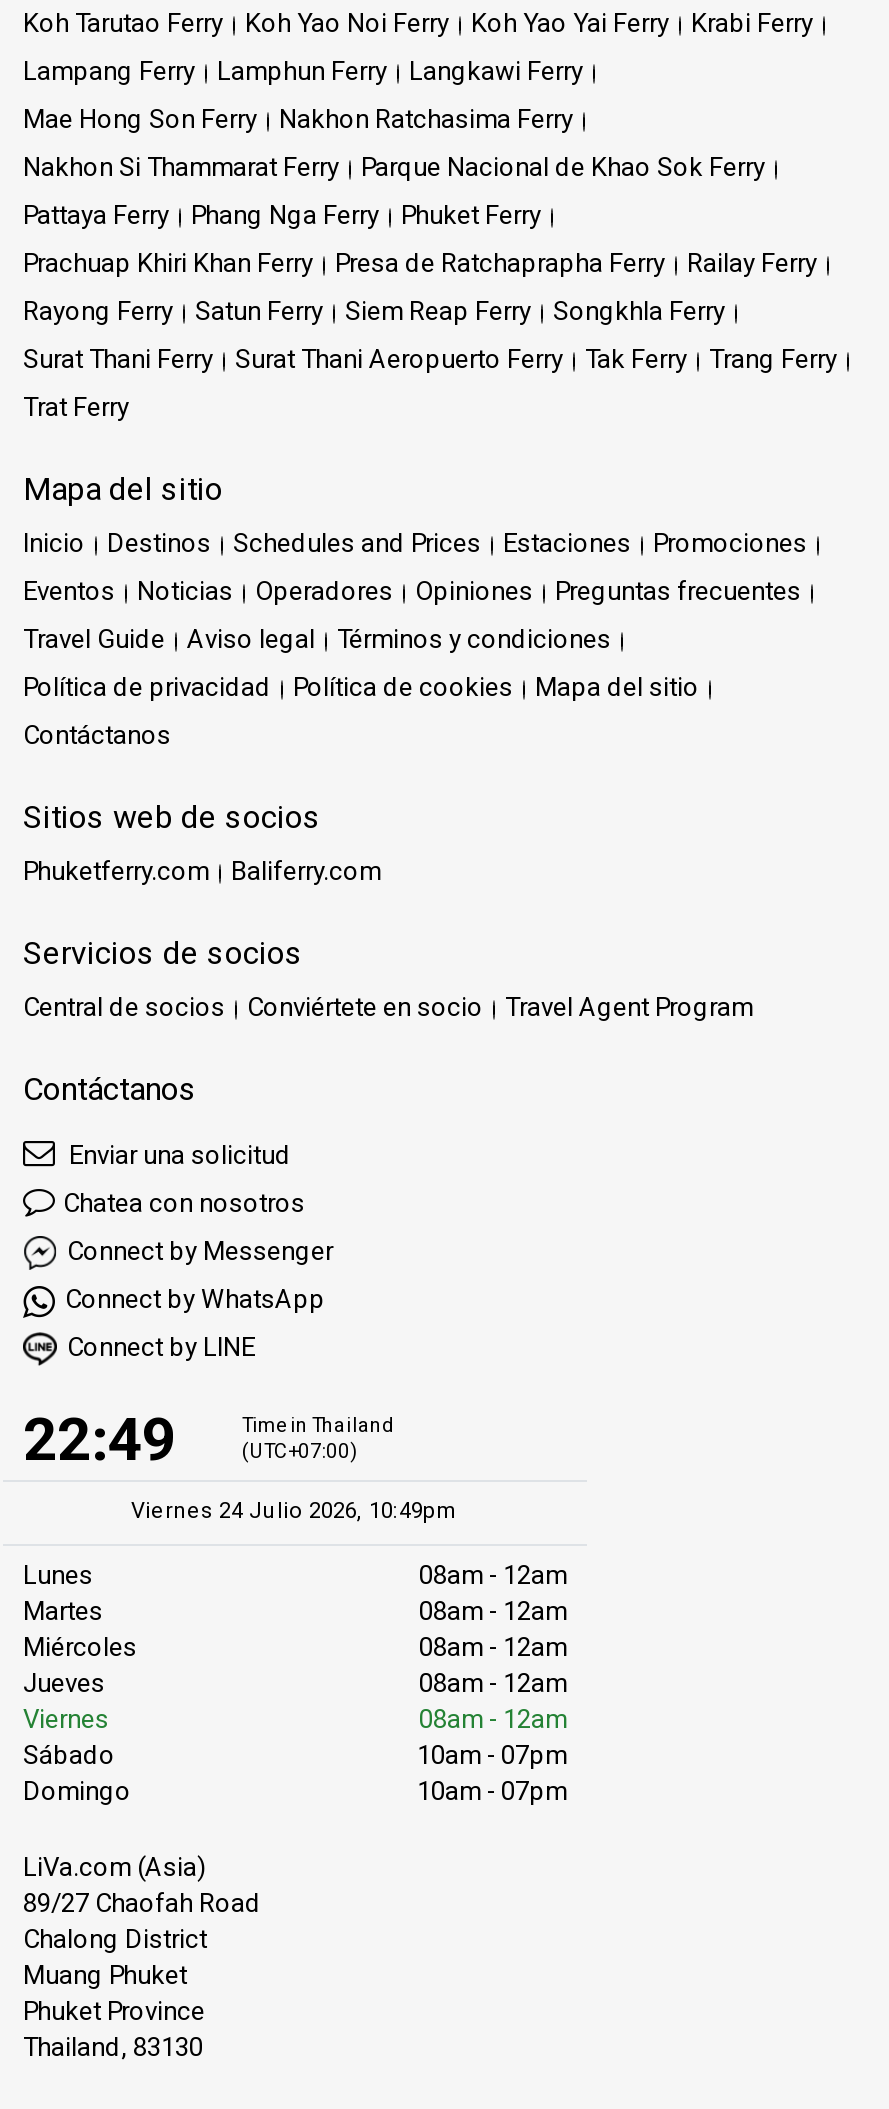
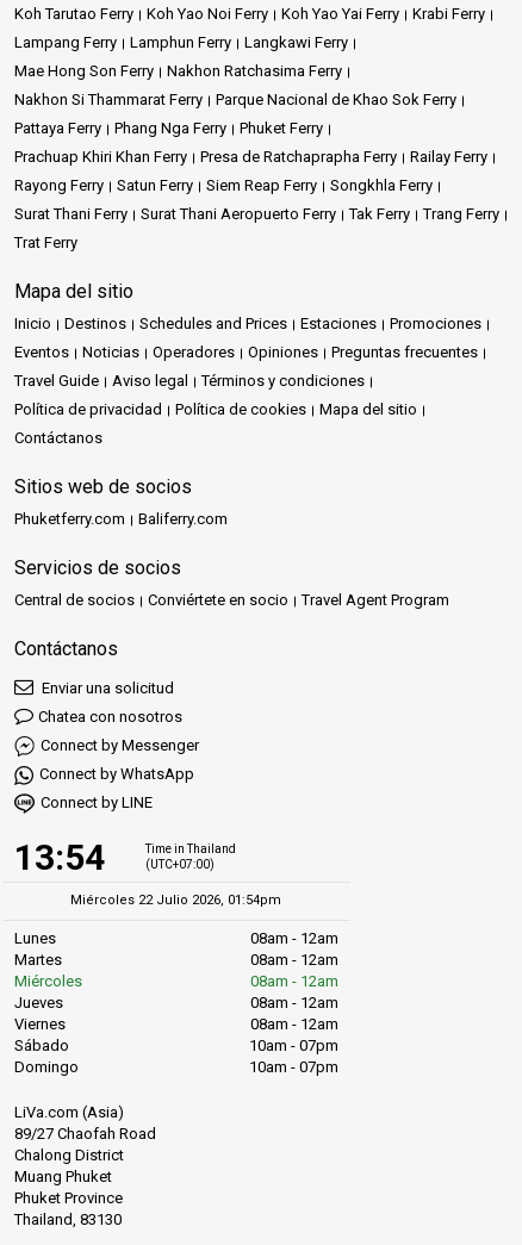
- 22:49
+ 13:54

- Viernes 24 Julio 2026, 10:49pm
+ Miércoles 22 Julio 2026, 01:54pm
